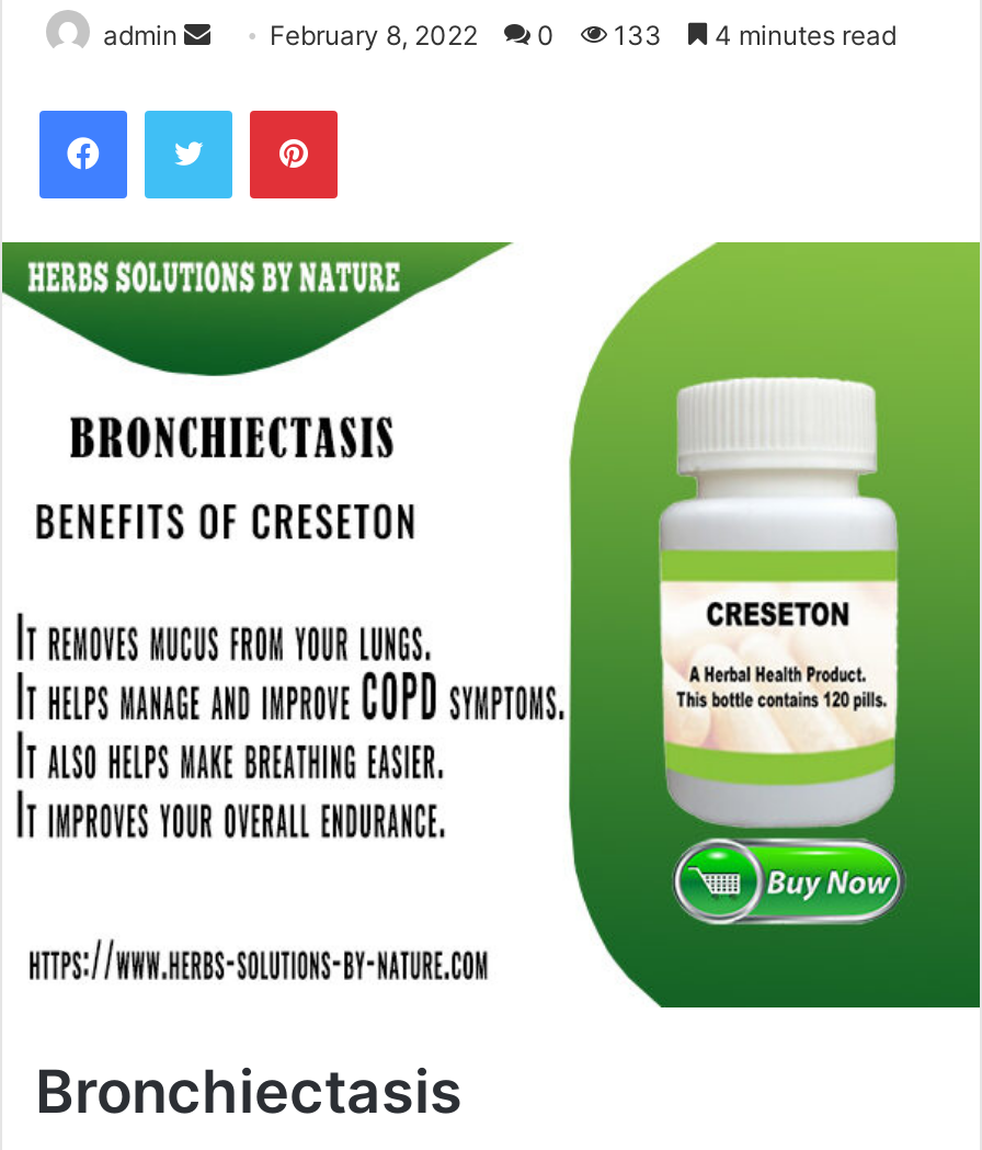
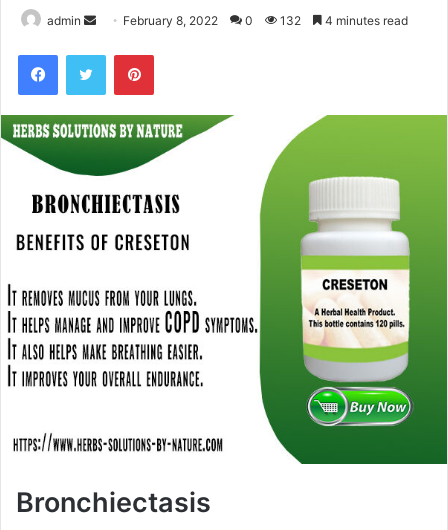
- 133
+ 132
